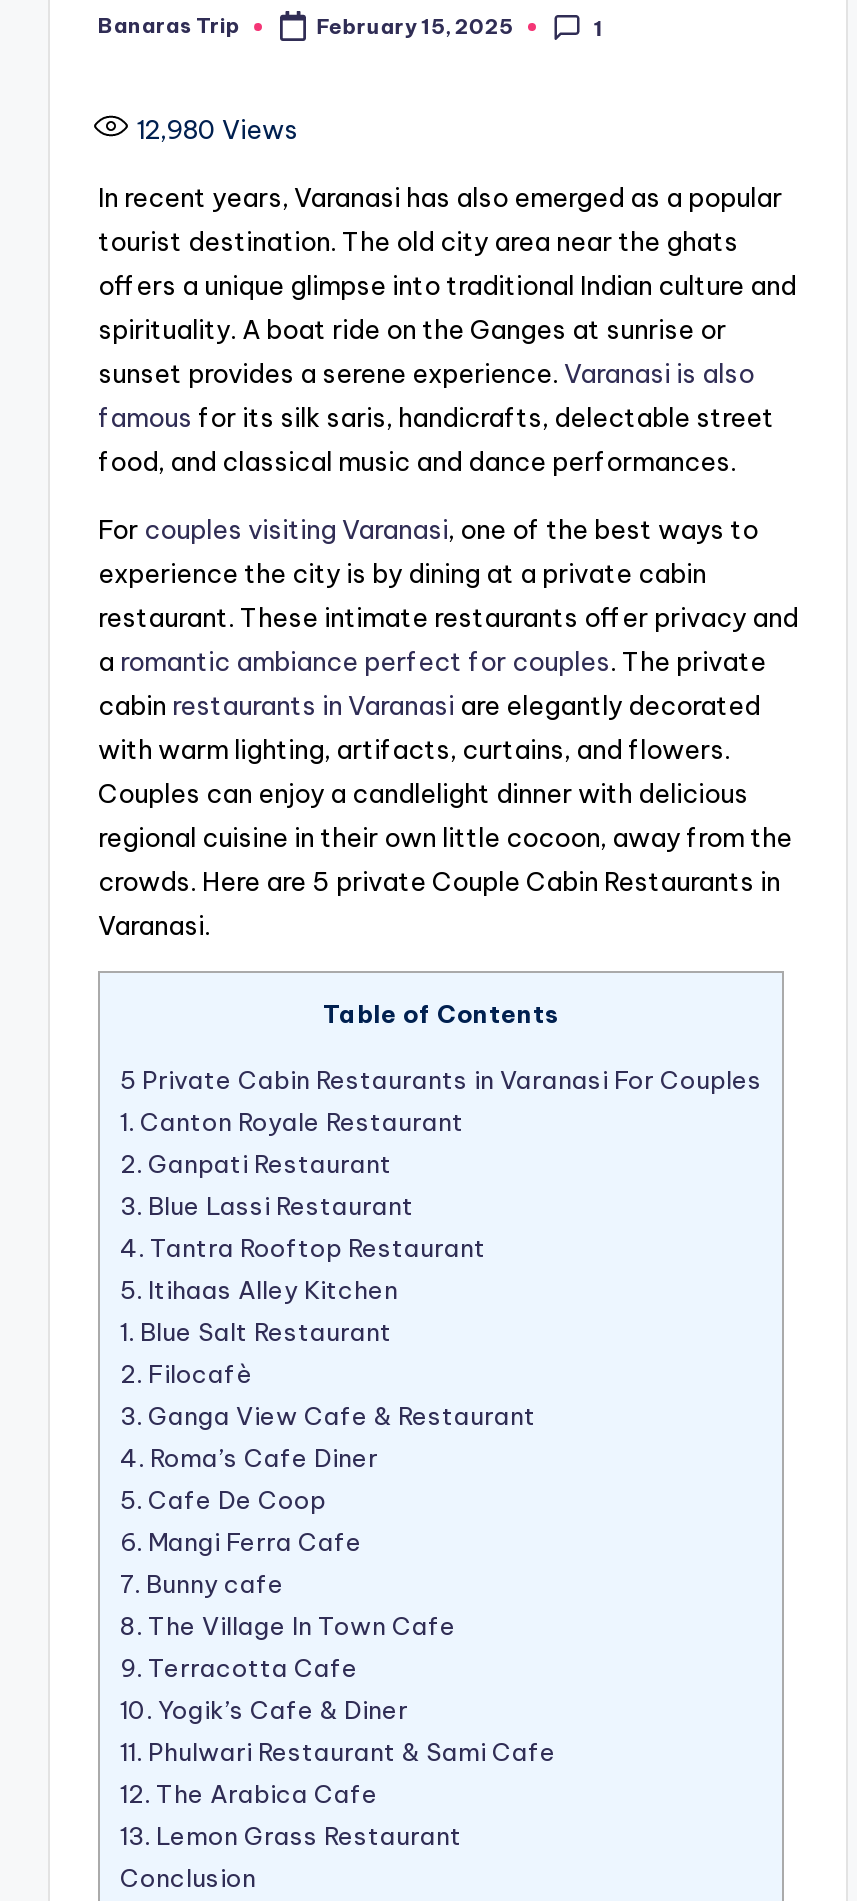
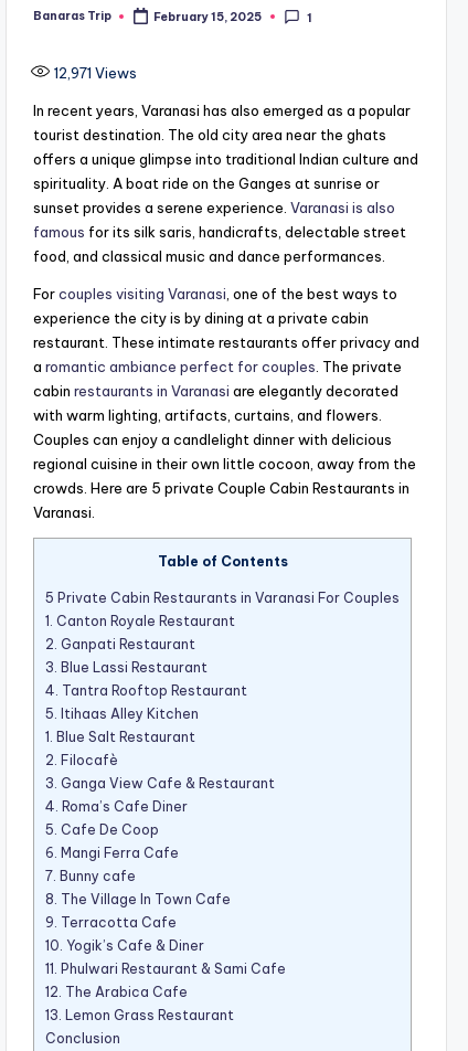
- 12,980 Views
+ 12,971 Views
